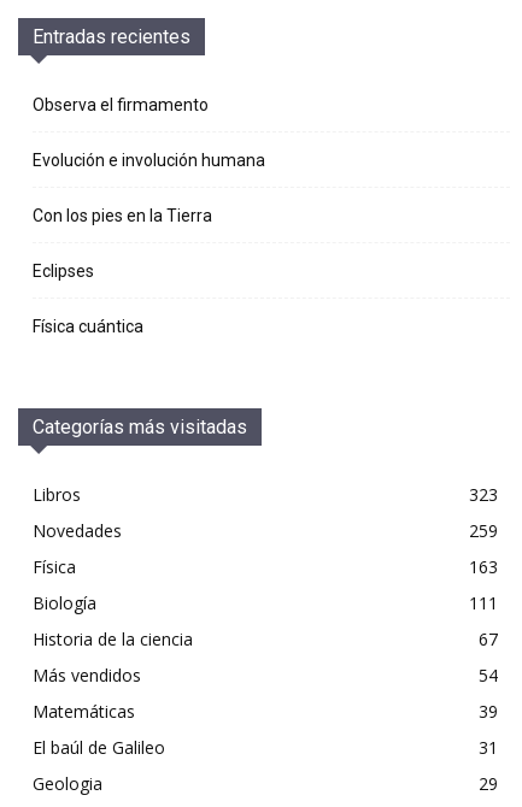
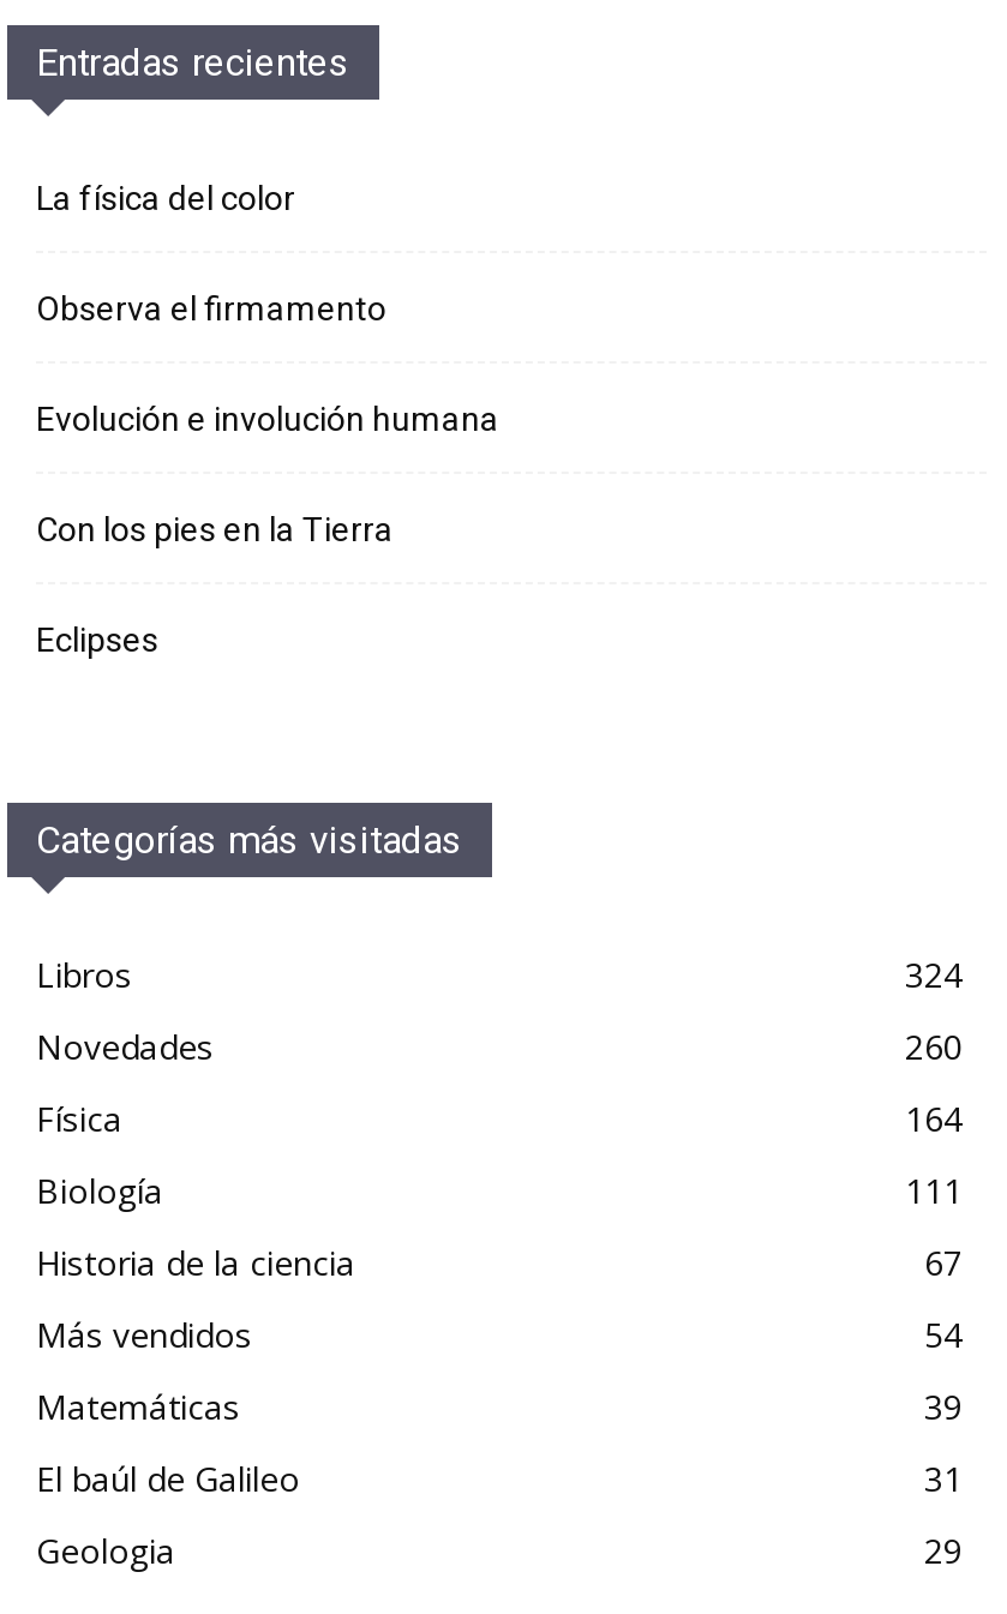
+ La física del color

moved down: Observa el firmamento | Evolución e involución humana | Con los pies en la Tierra | Eclipses

- Física cuántica

- 323
+ 324

- 259
+ 260

- 163
+ 164
